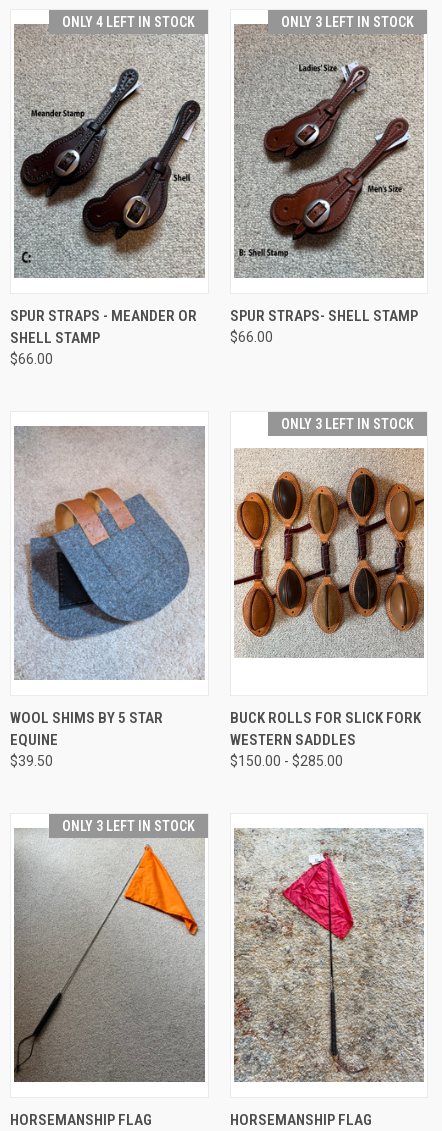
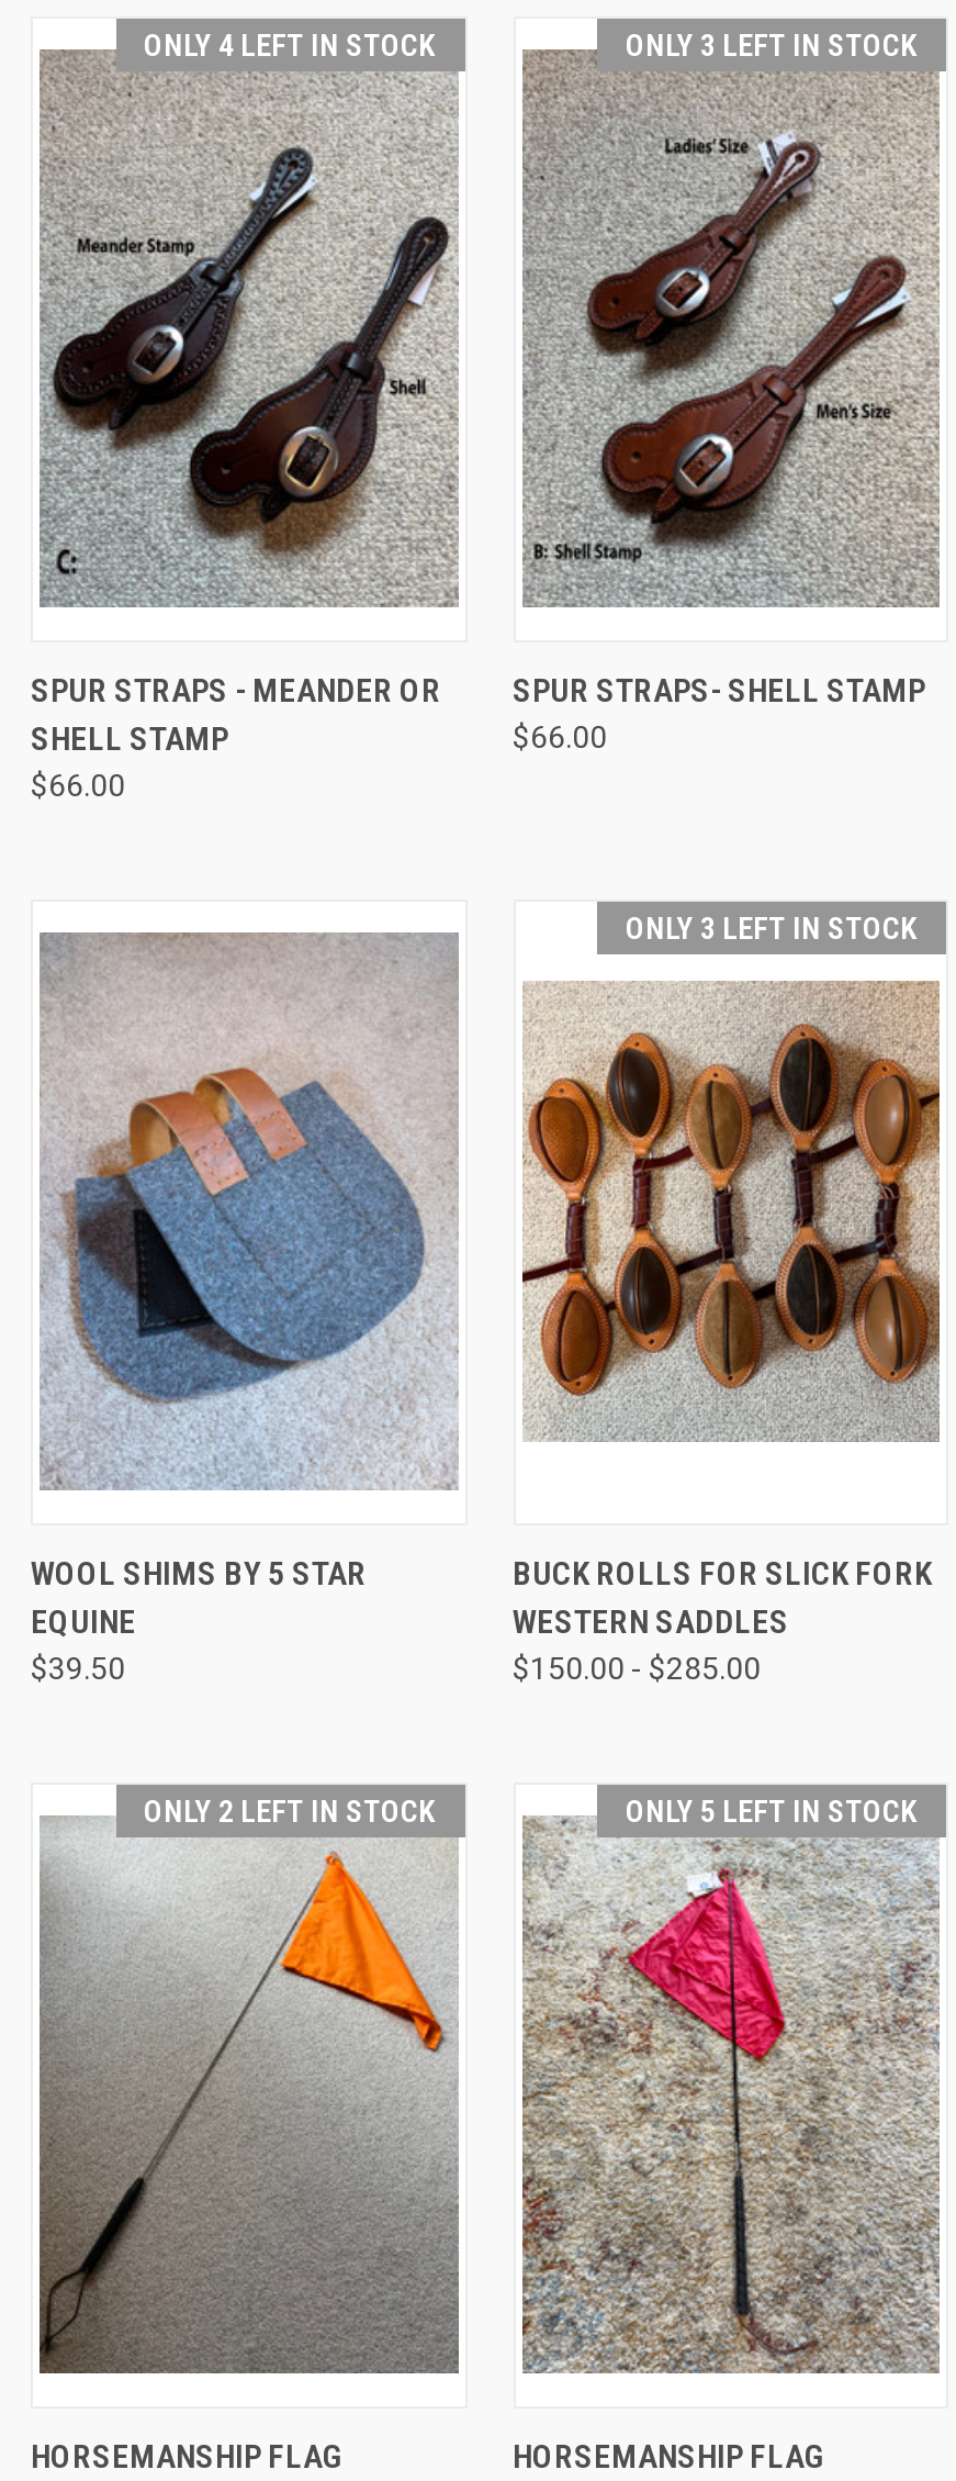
+ ONLY 5 LEFT IN STOCK

- ONLY 3 LEFT IN STOCK
+ ONLY 2 LEFT IN STOCK
